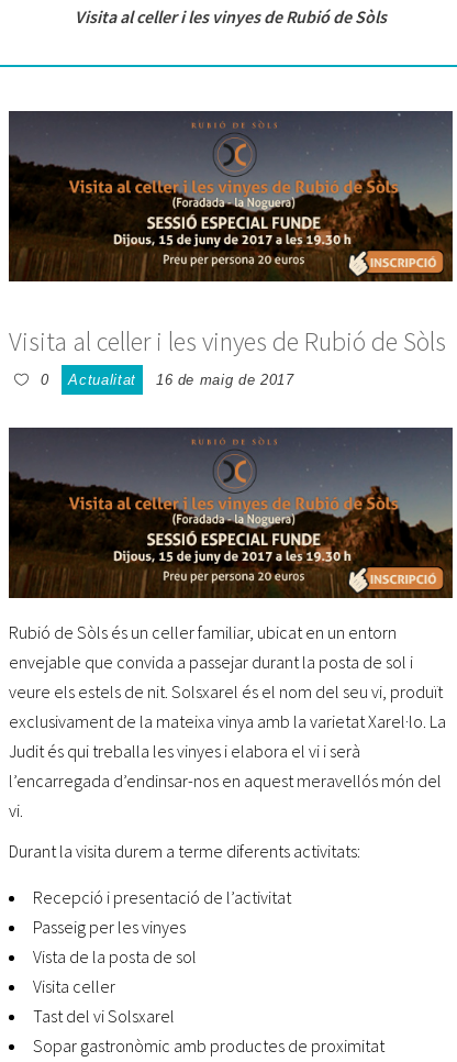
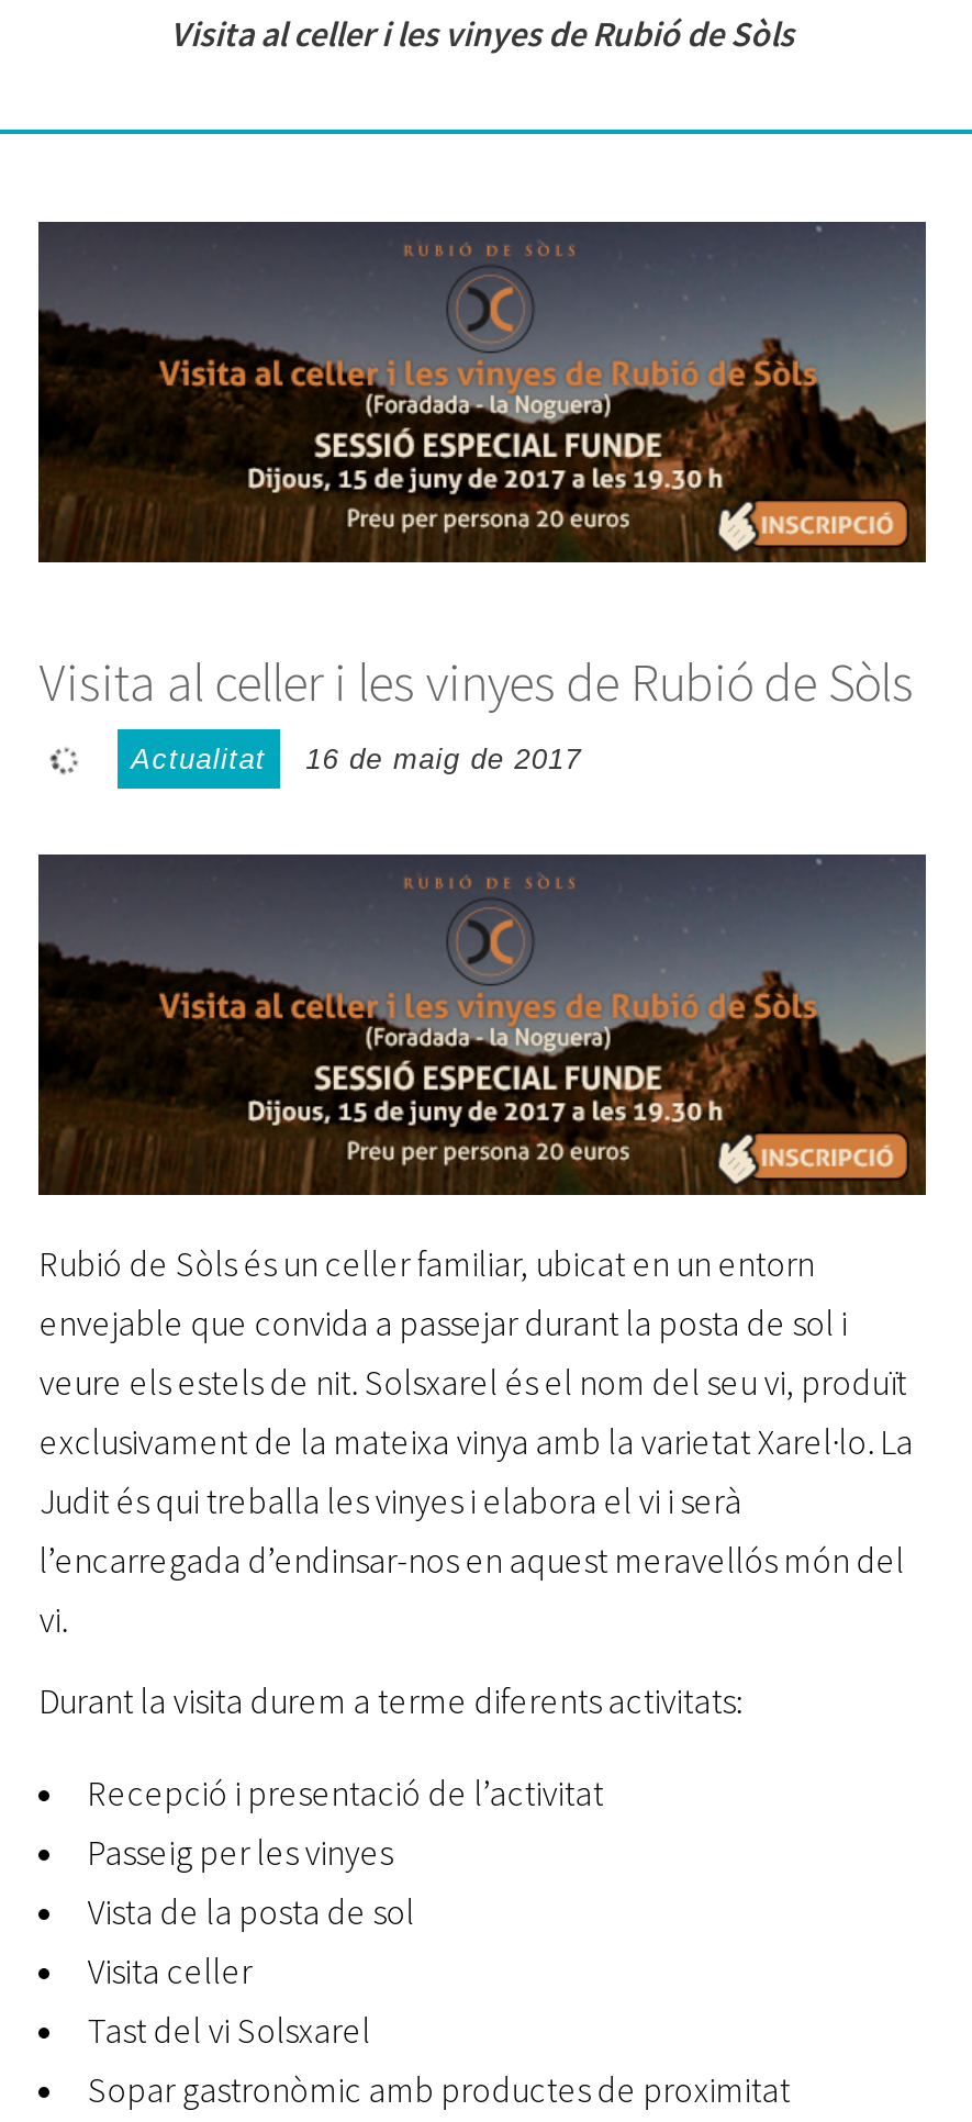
- 0
